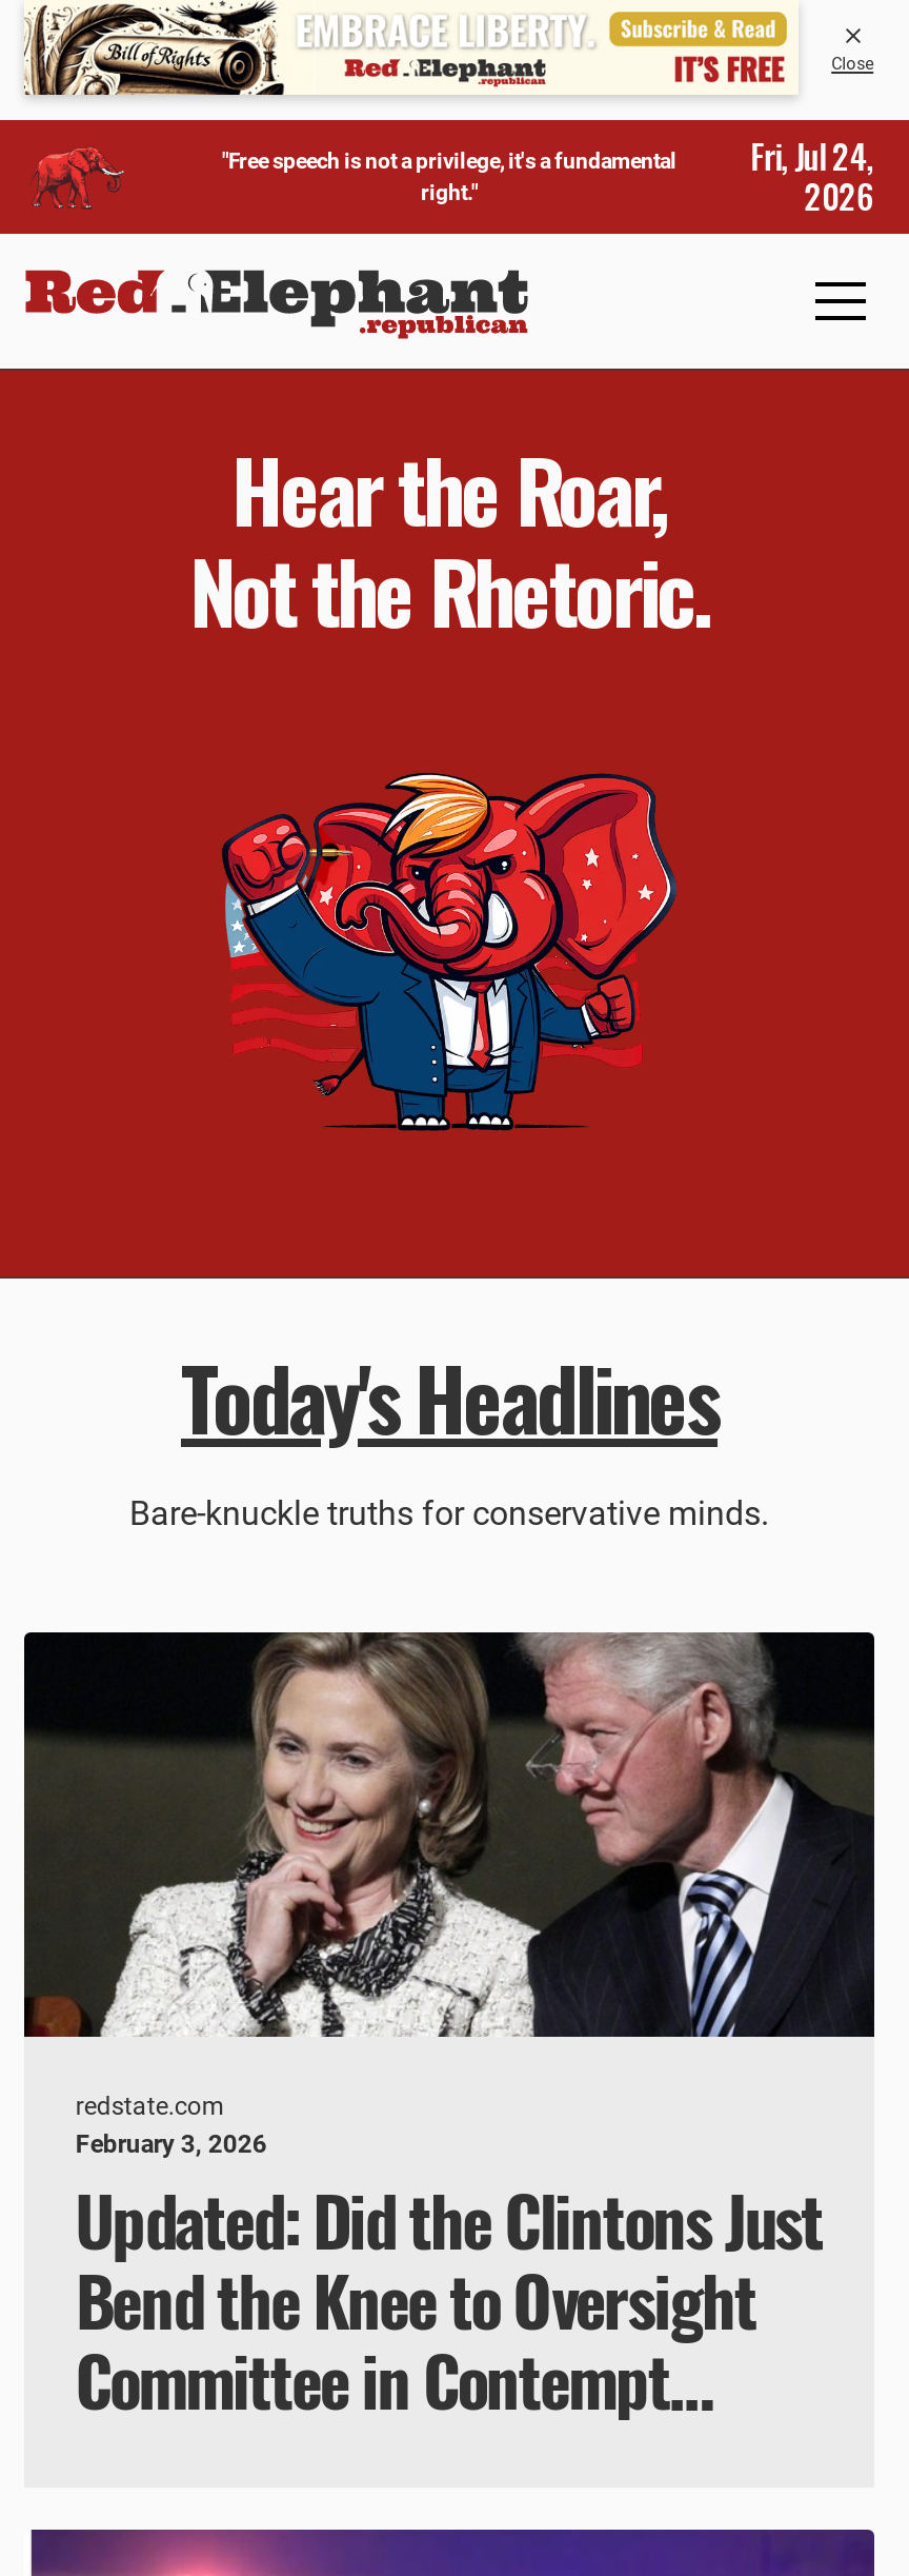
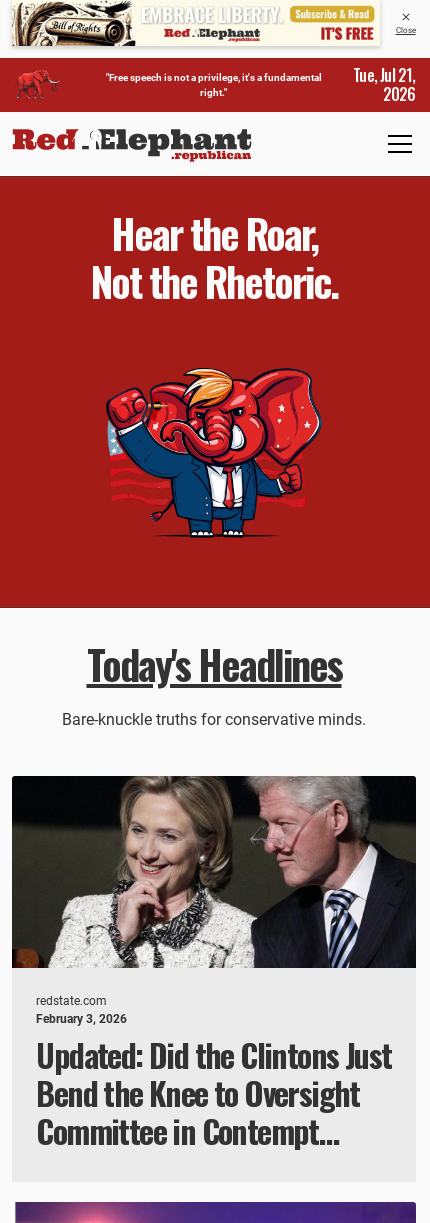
- Fri, Jul 24,
+ Tue, Jul 21,
